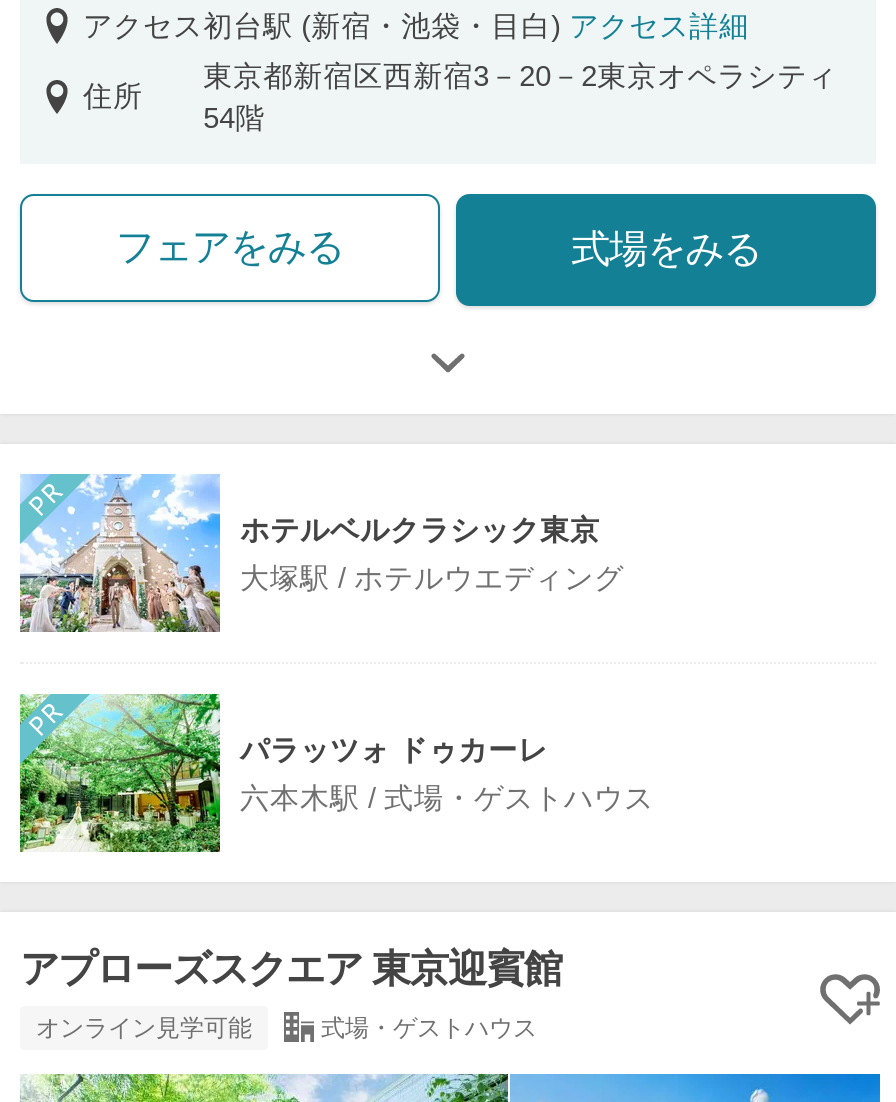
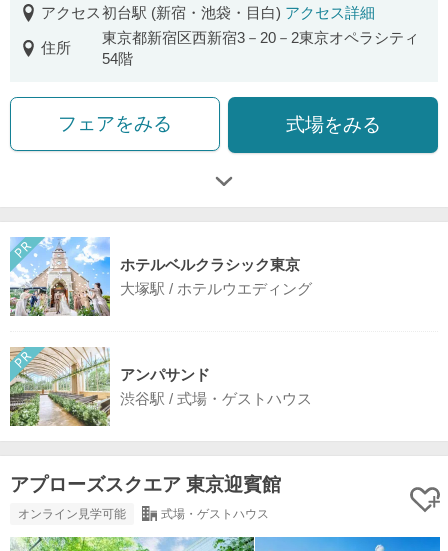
- [image]
- パラッツォ ドゥカーレ
+ [image]
+ アンパサンド

- 六本木駅 / 式場・ゲストハウス
+ 渋谷駅 / 式場・ゲストハウス
